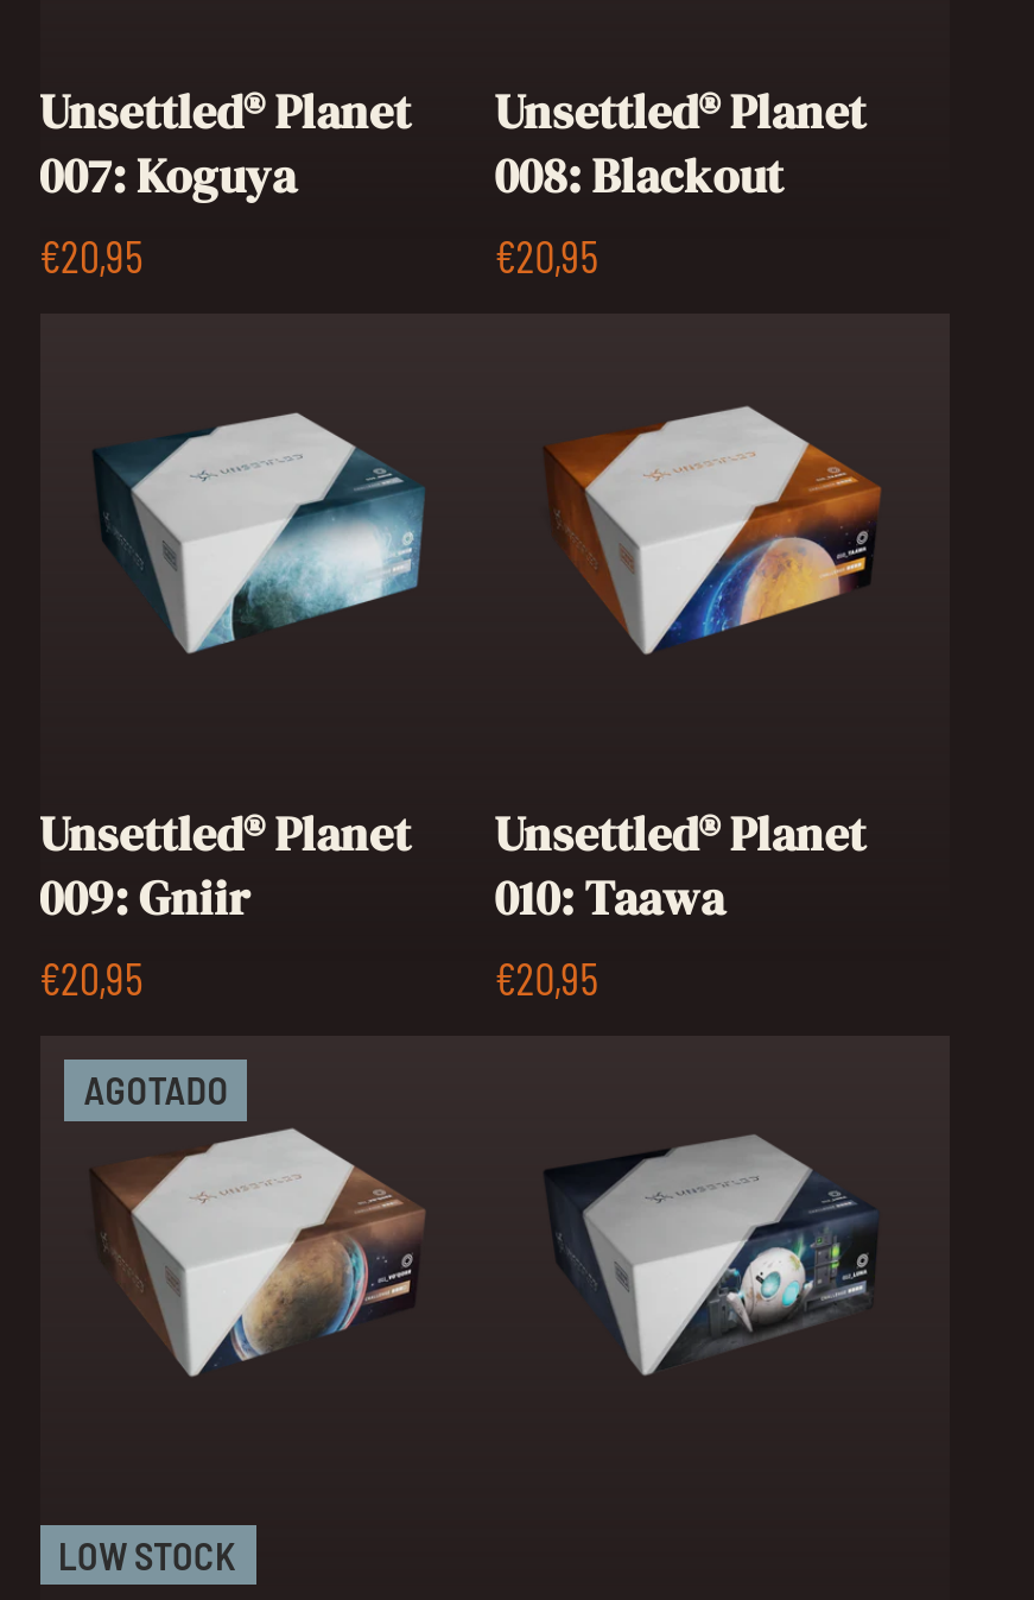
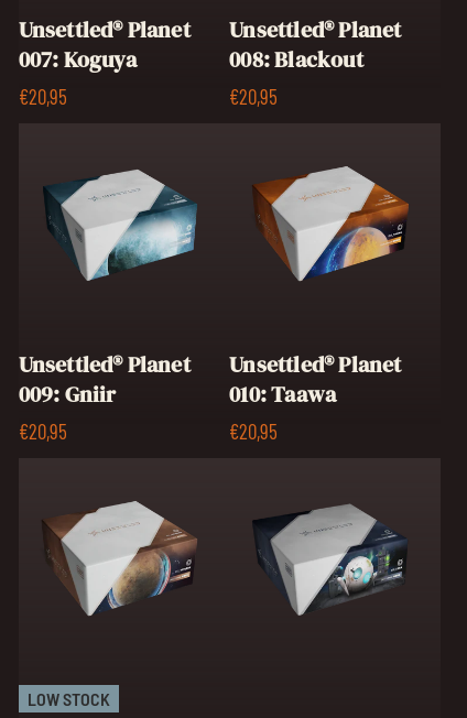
- AGOTADO
